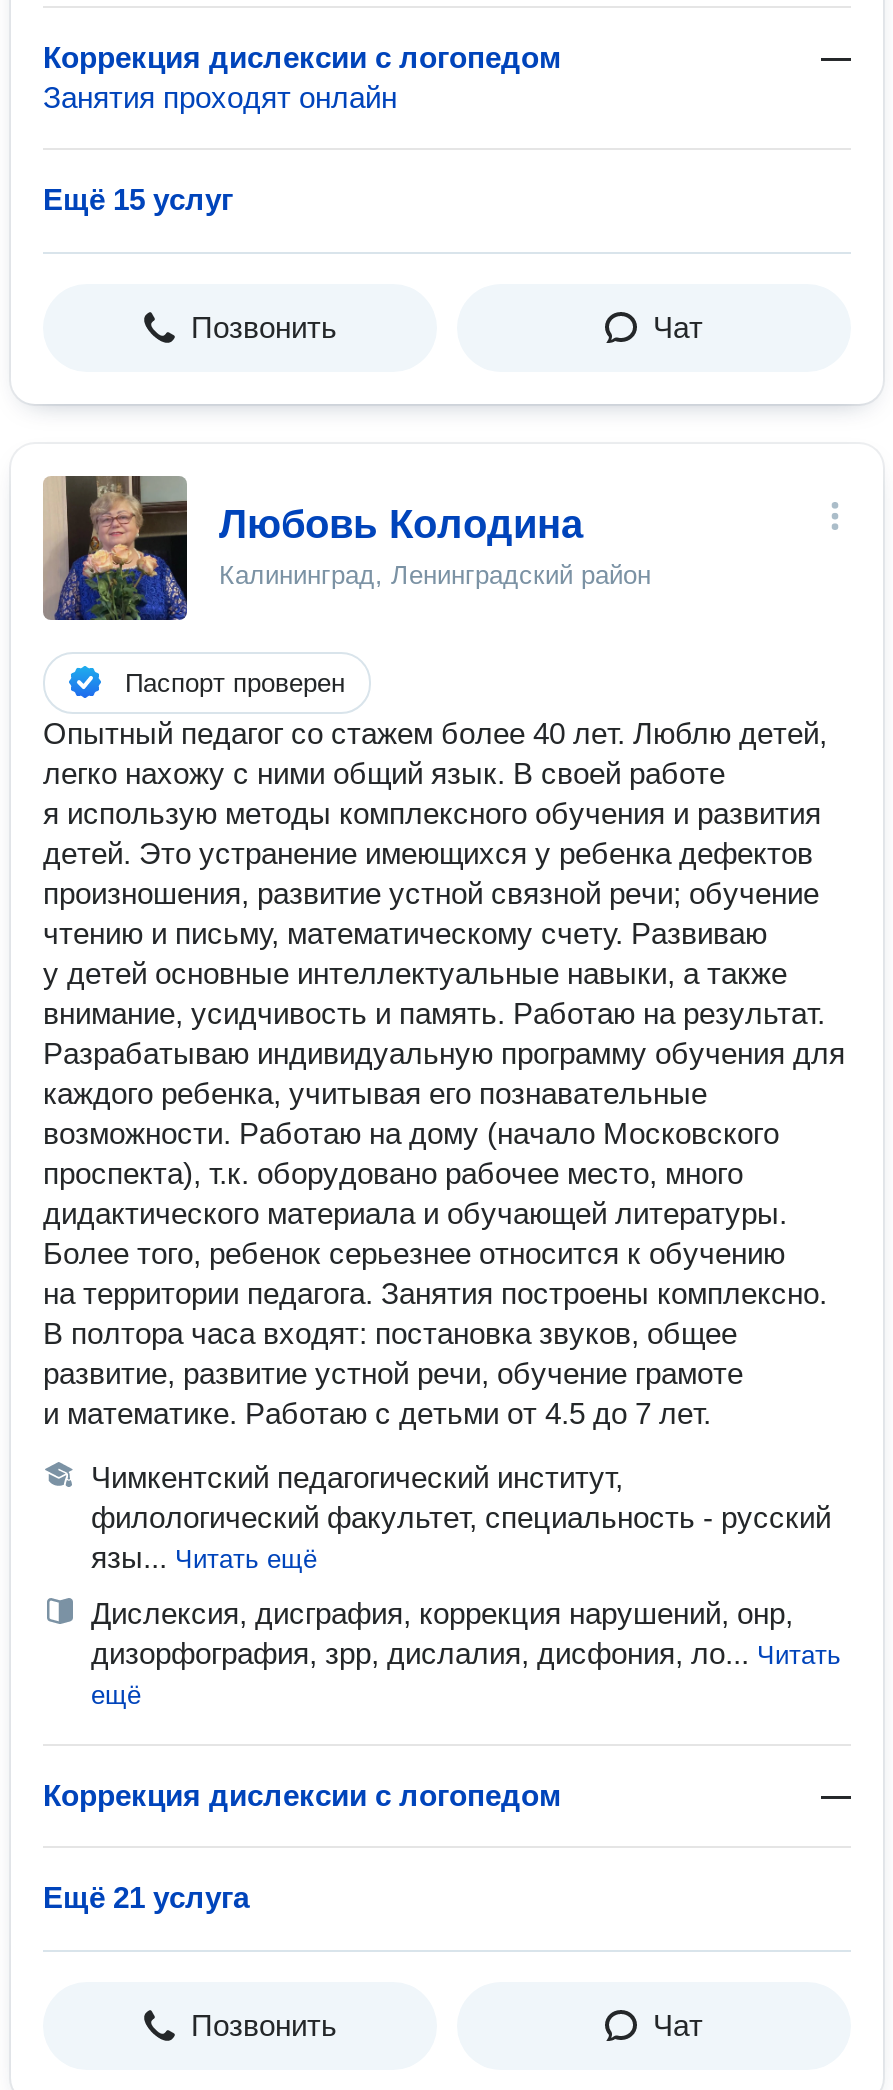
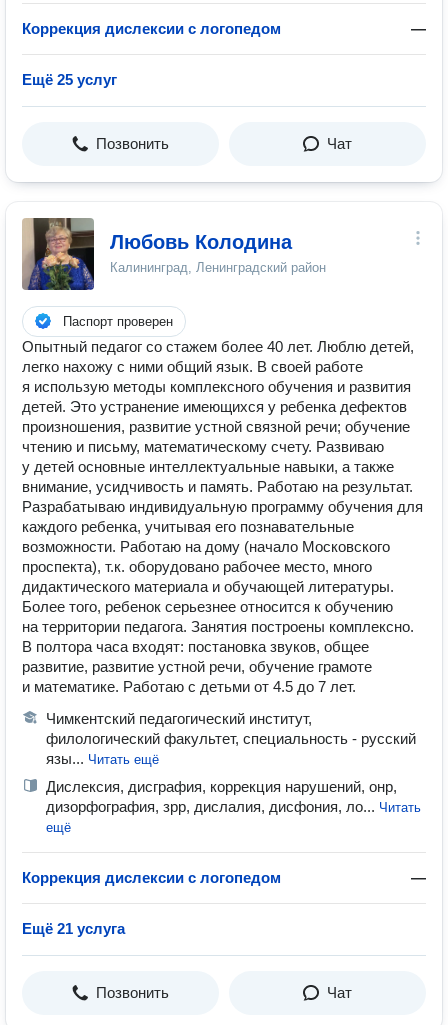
- Занятия проходят онлайн
- Ещё 15 услуг
+ Ещё 25 услуг
